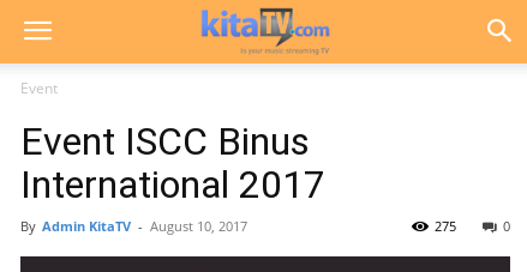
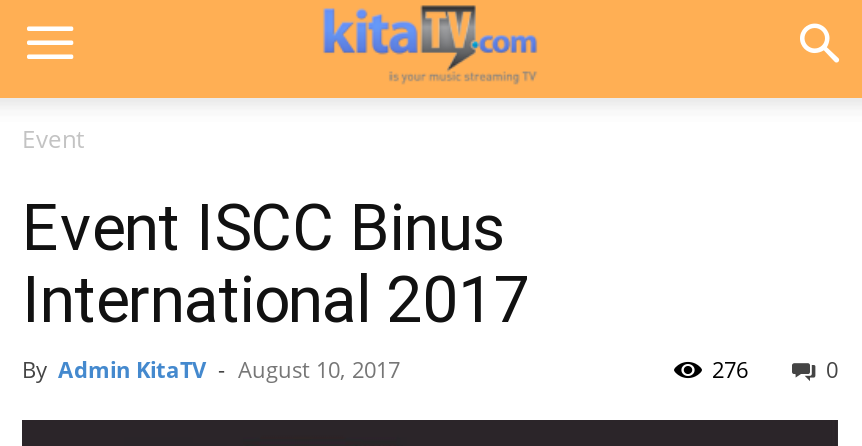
- 275
+ 276
